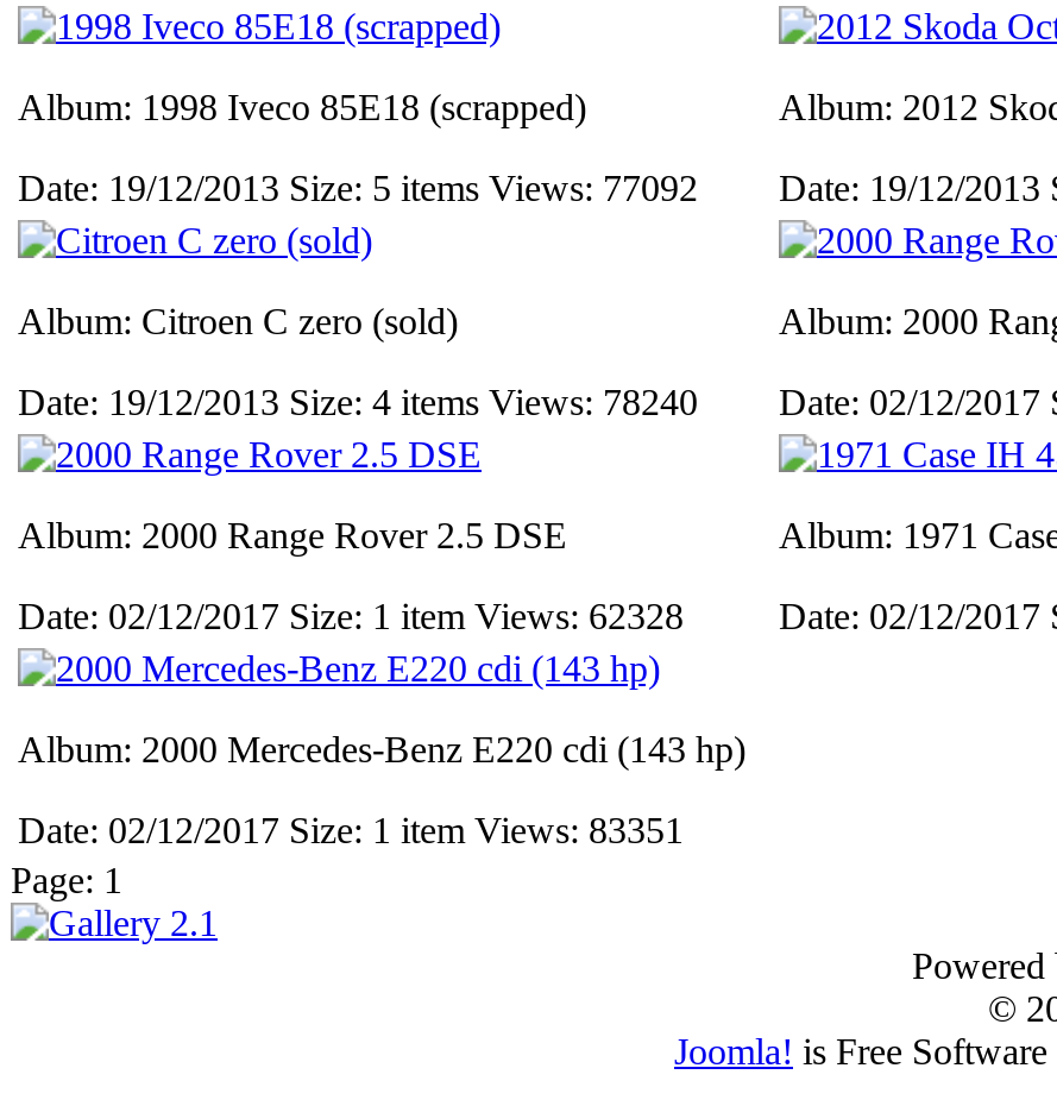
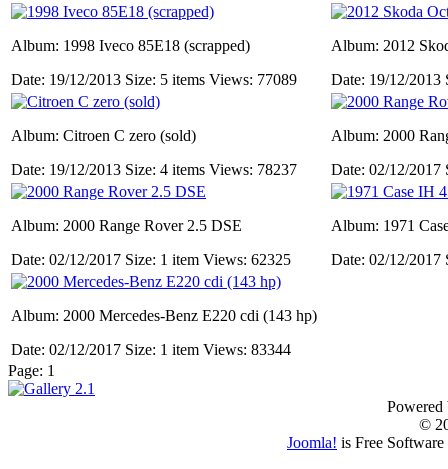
- Date: 19/12/2013 Size: 5 items Views: 77092
+ Date: 19/12/2013 Size: 5 items Views: 77089

- Date: 19/12/2013 Size: 4 items Views: 78240
+ Date: 19/12/2013 Size: 4 items Views: 78237

- Date: 02/12/2017 Size: 1 item Views: 62328
+ Date: 02/12/2017 Size: 1 item Views: 62325

- Date: 02/12/2017 Size: 1 item Views: 83351
+ Date: 02/12/2017 Size: 1 item Views: 83344
